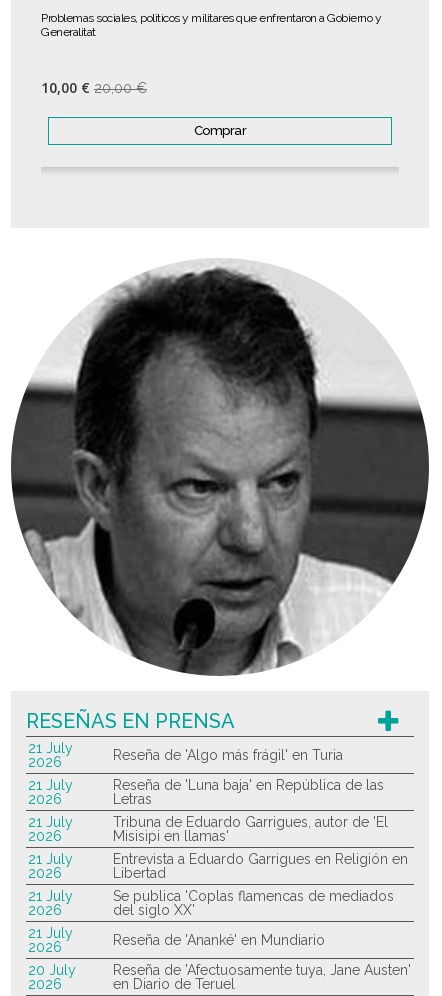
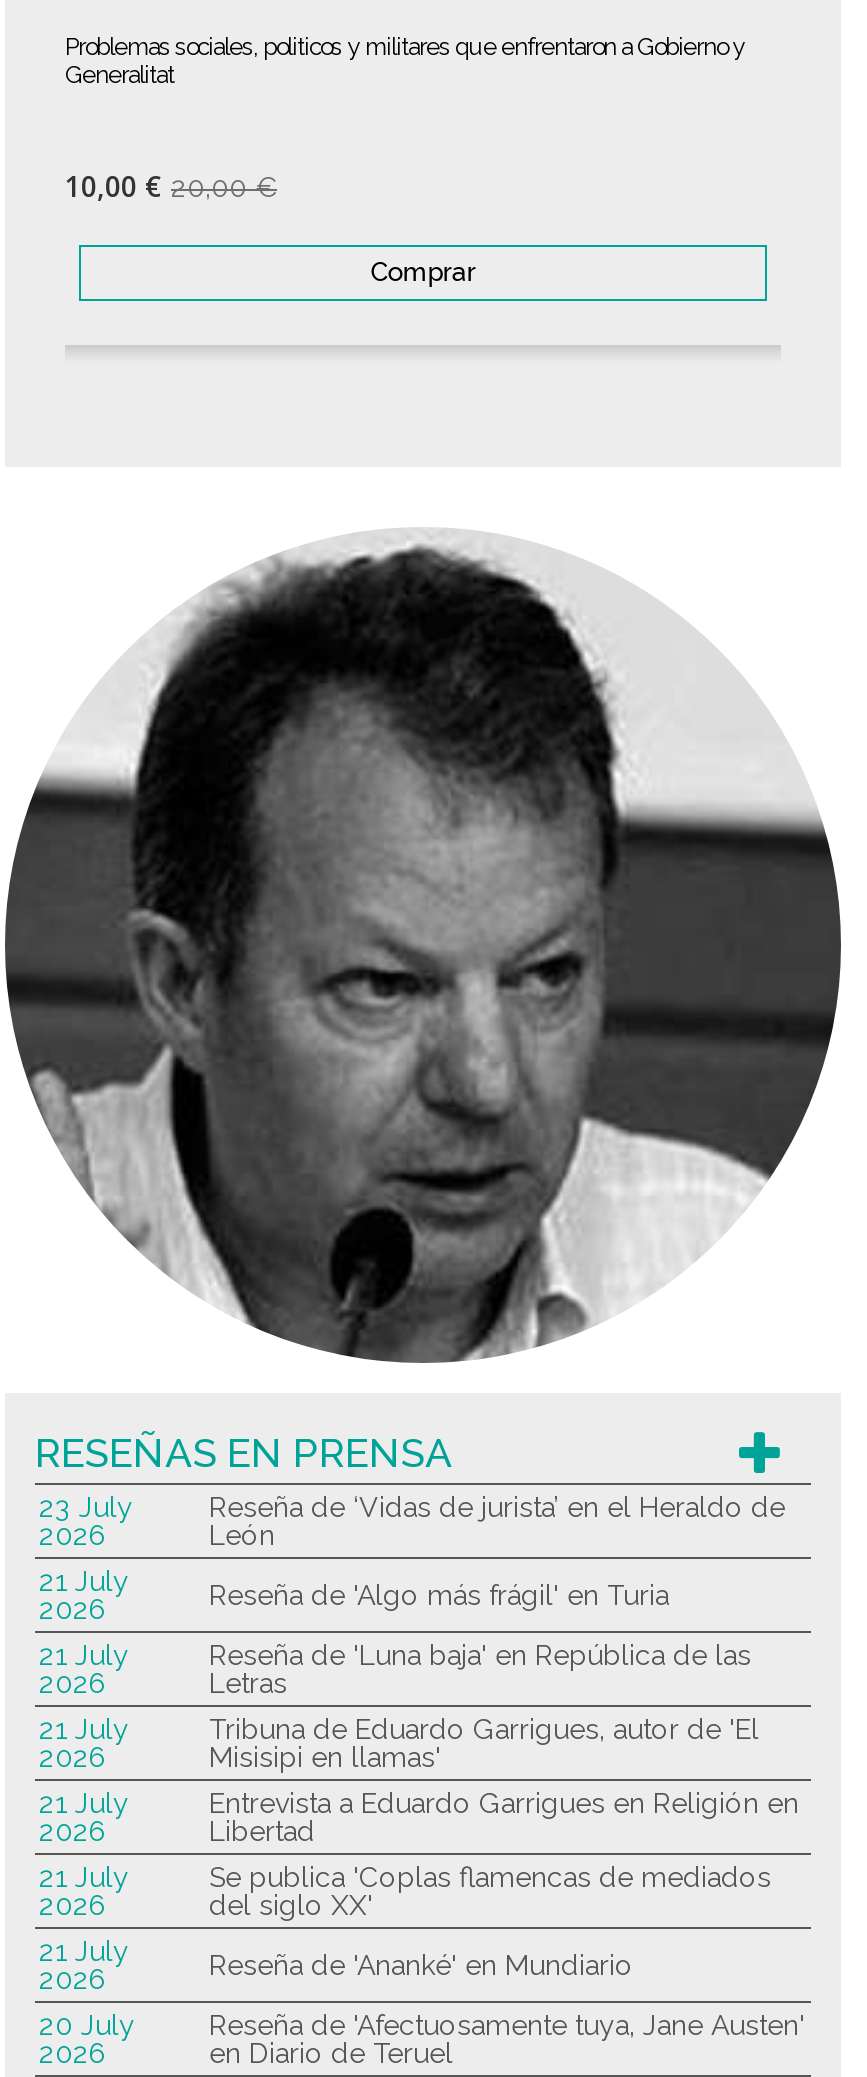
+ 23 July
+ 2026

+ Reseña de ‘Vidas de jurista’ en el Heraldo de
+ León
